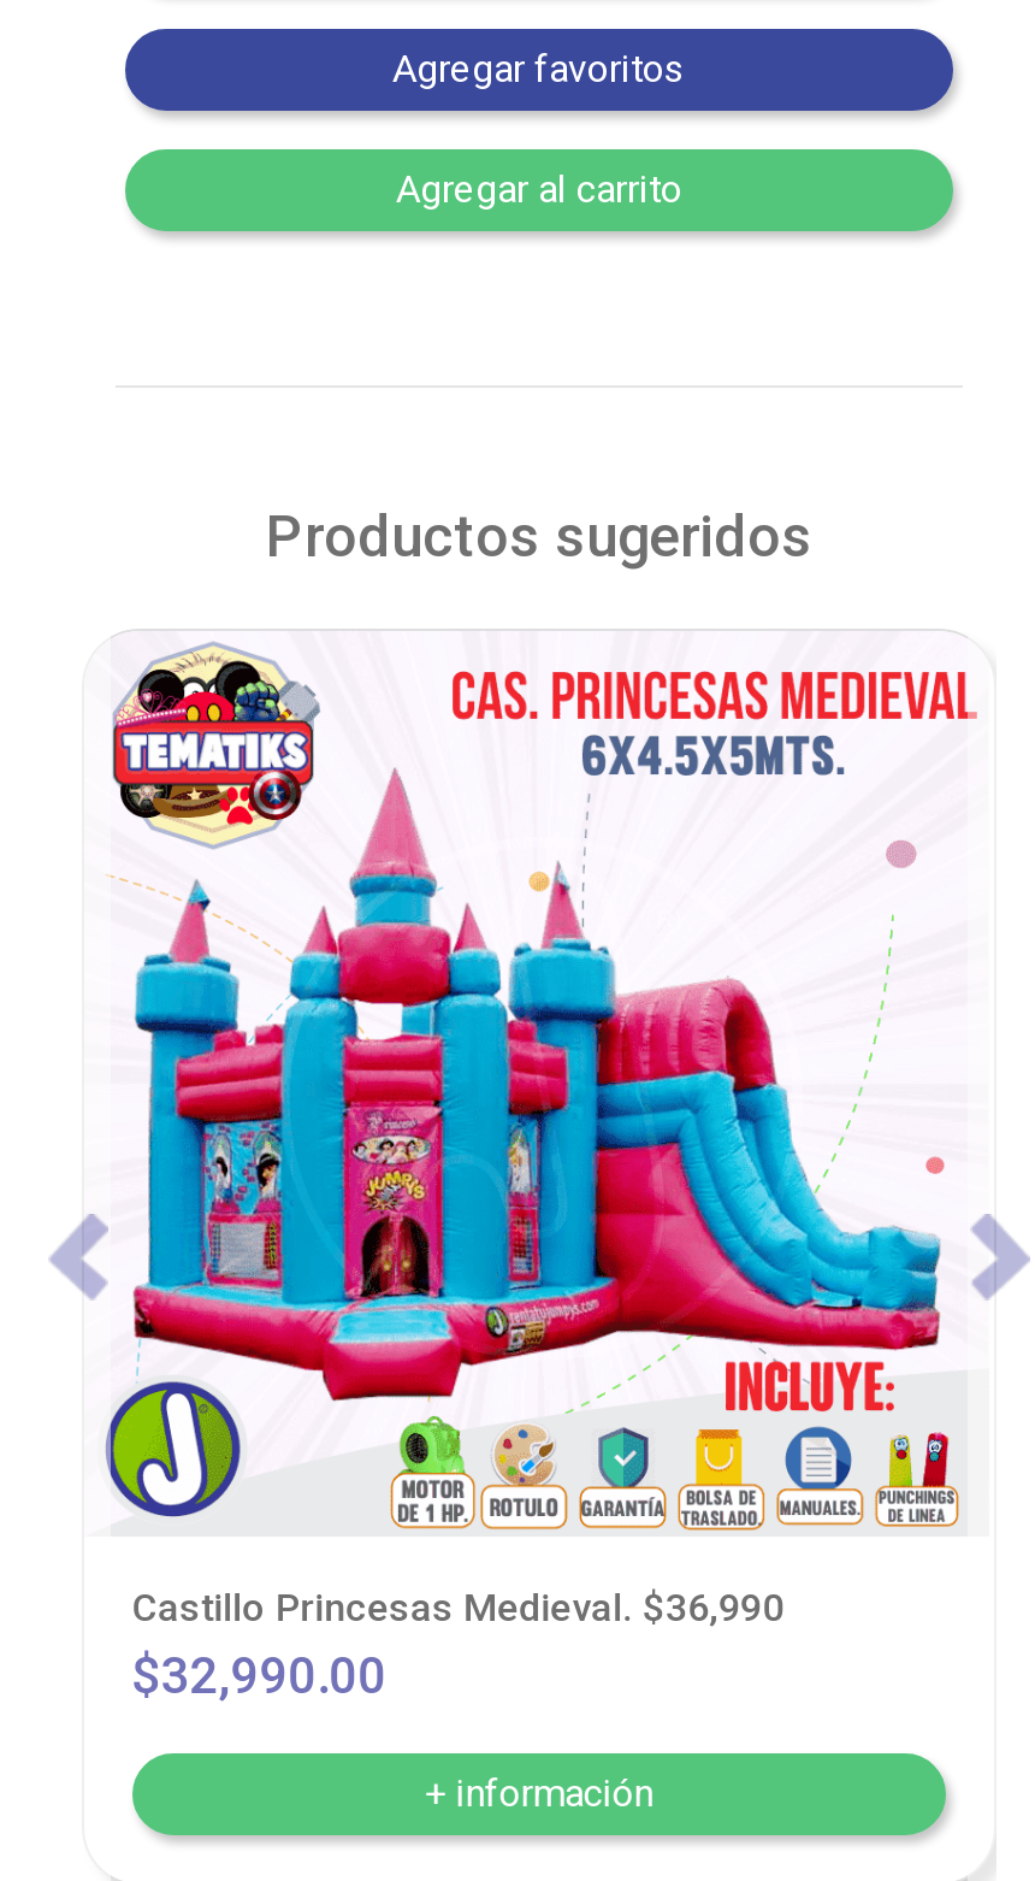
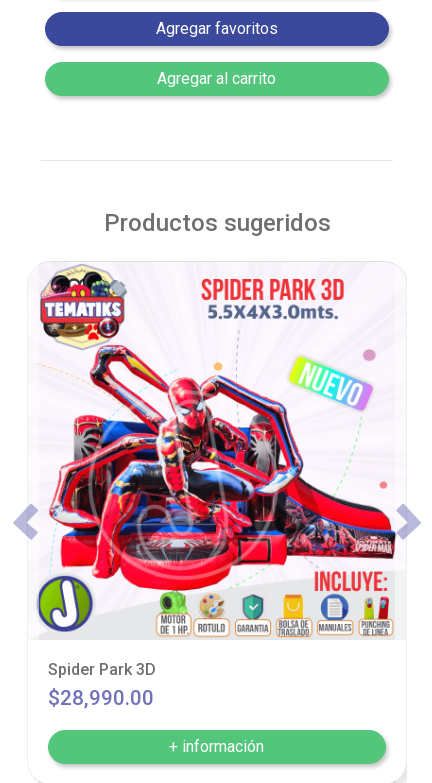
- [image]
- Castillo Princesas Medieval. $36,990
- $32,990.00
+ [image]
+ Spider Park 3D
+ $28,990.00
